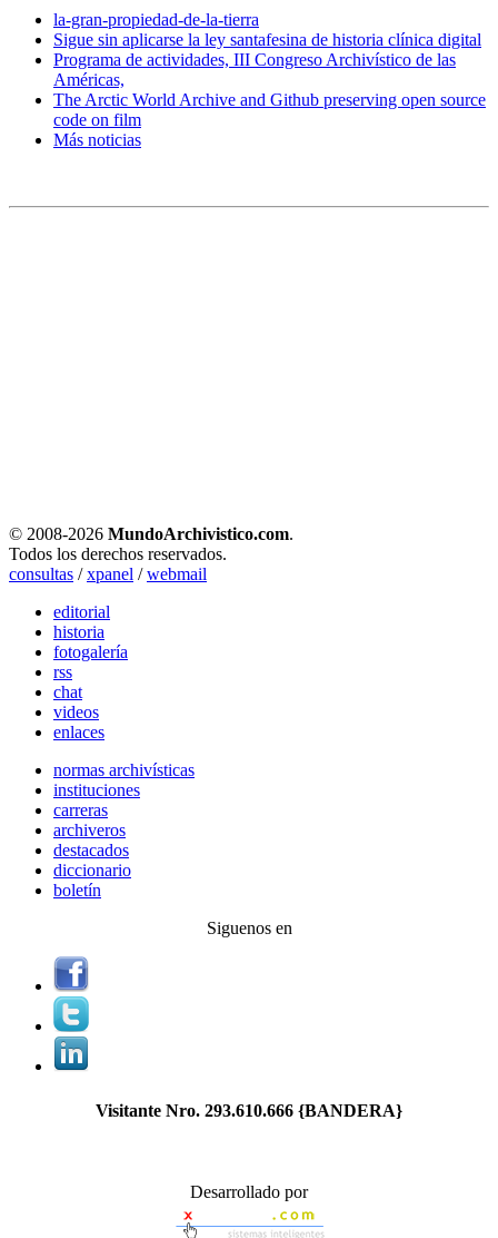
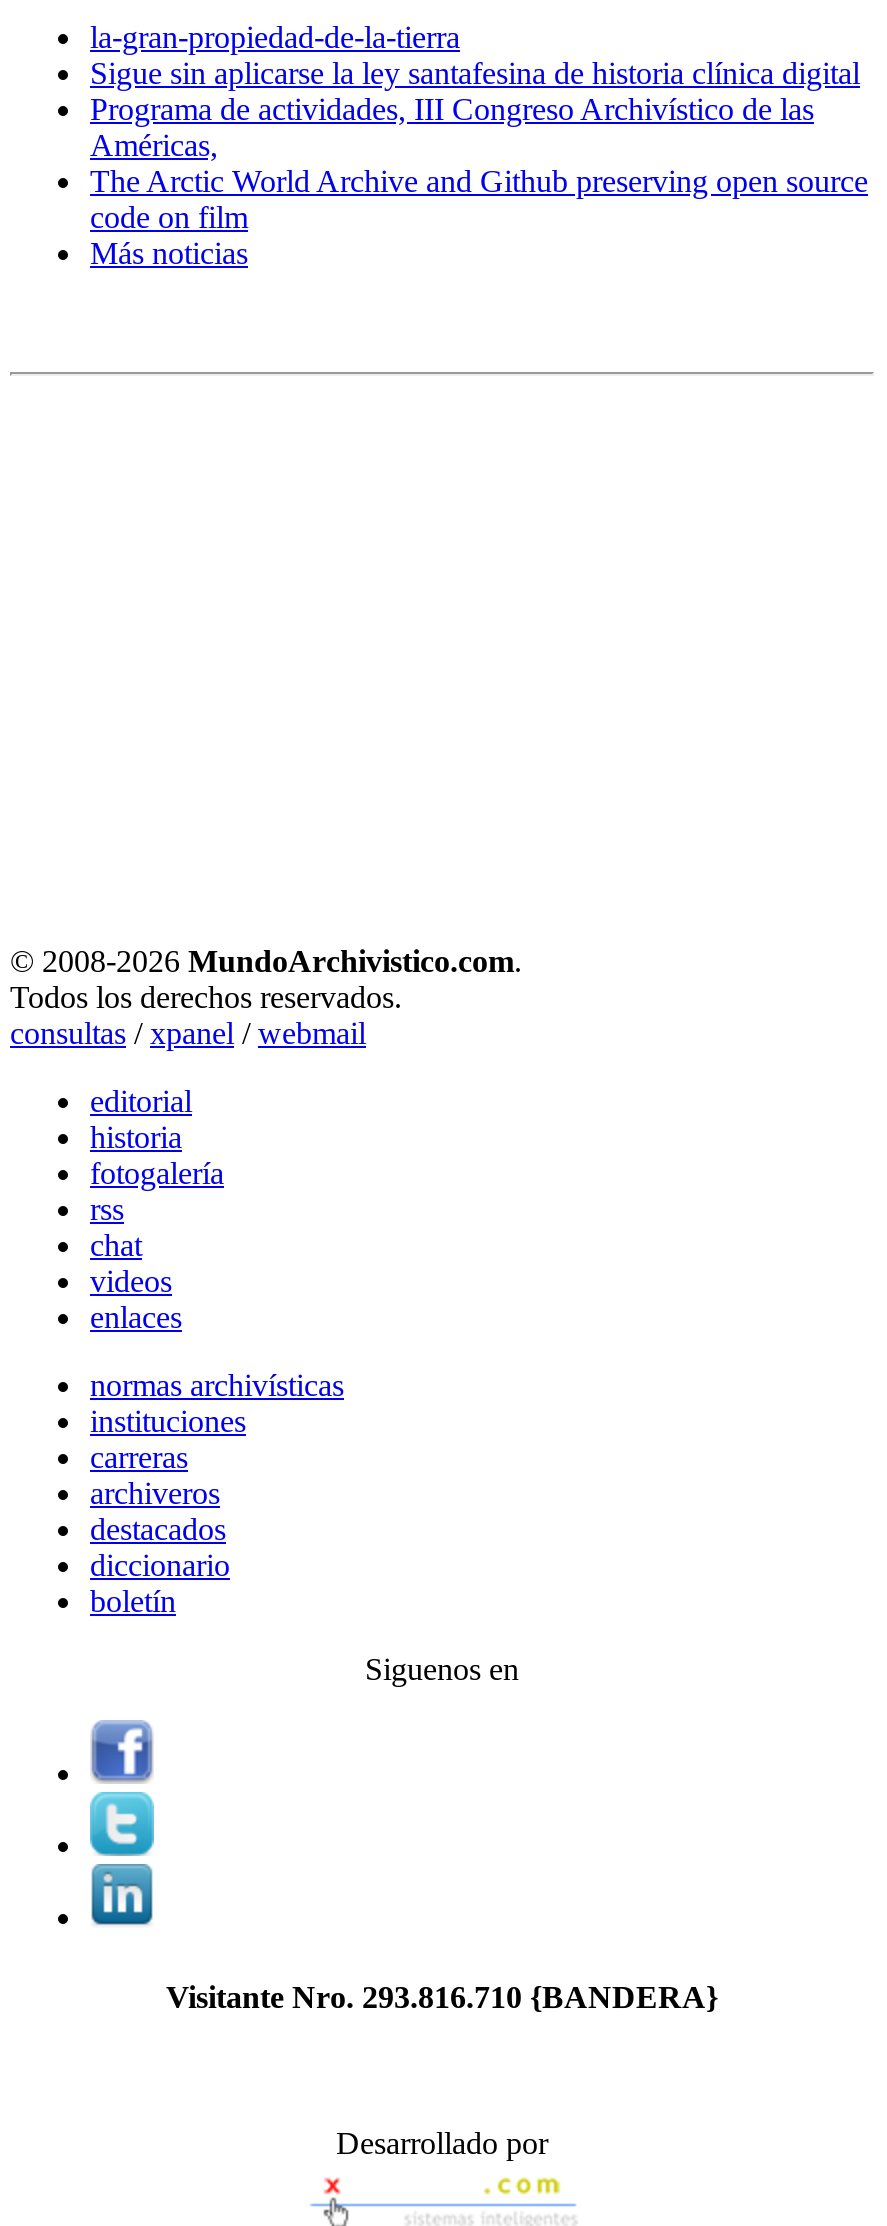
- Visitante Nro. 293.610.666 {BANDERA}
+ Visitante Nro. 293.816.710 {BANDERA}
